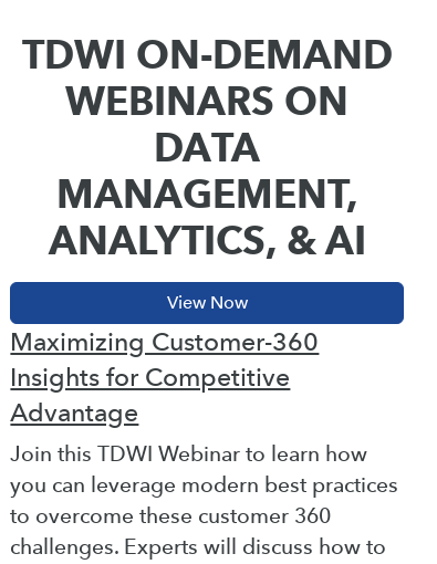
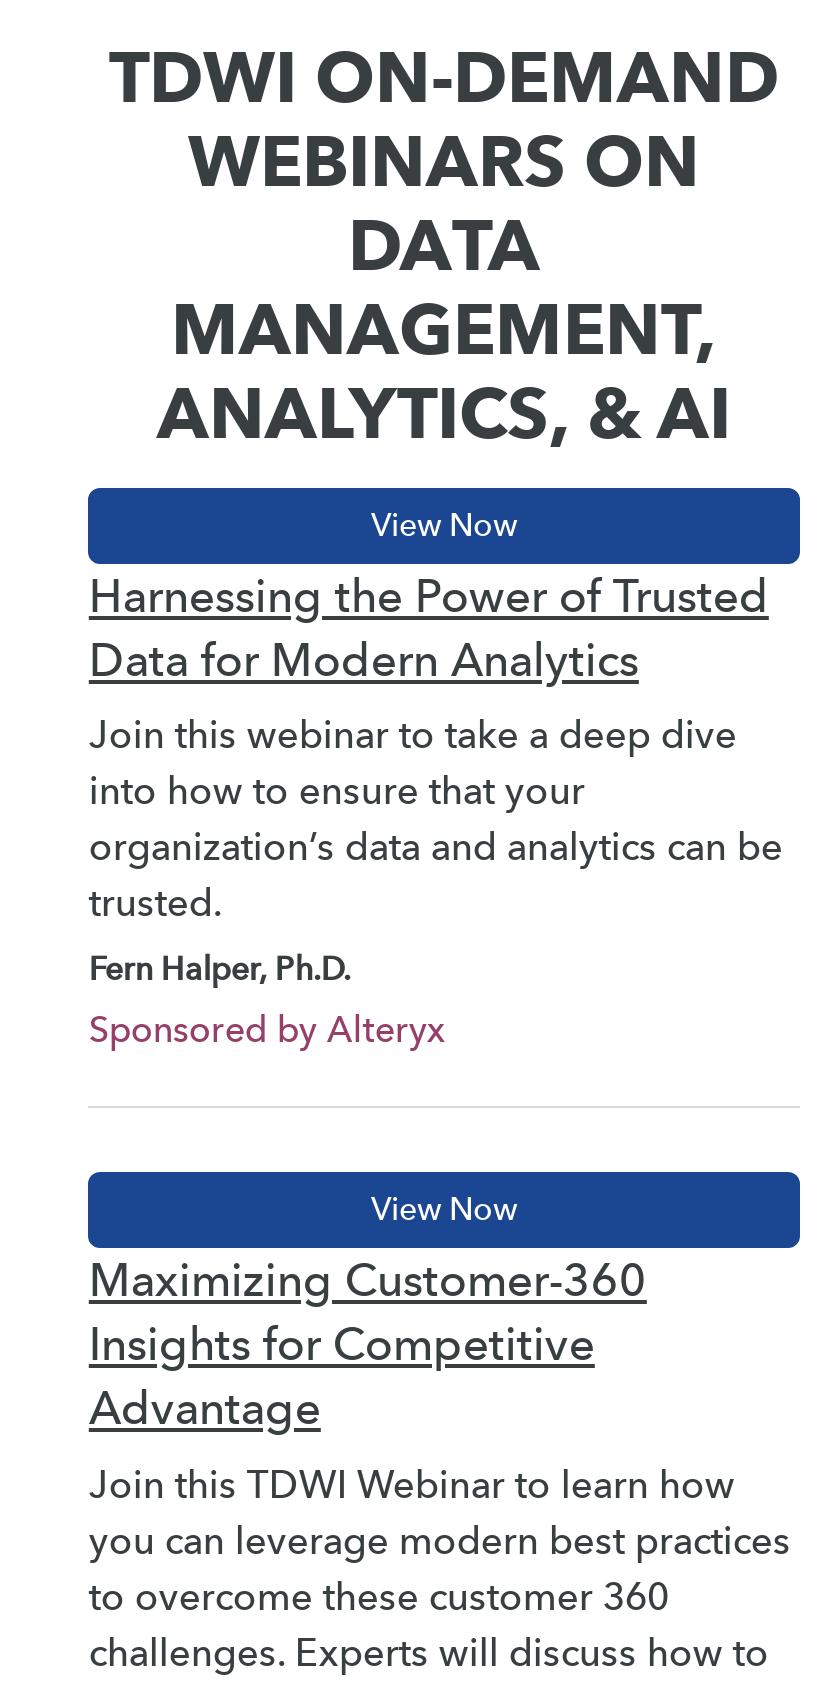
+ Harnessing the Power of Trusted
+ Data for Modern Analytics
+ Join this webinar to take a deep dive
+ into how to ensure that your
+ organization’s data and analytics can be
+ trusted.
+ Fern Halper, Ph.D.
+ Sponsored by Alteryx
